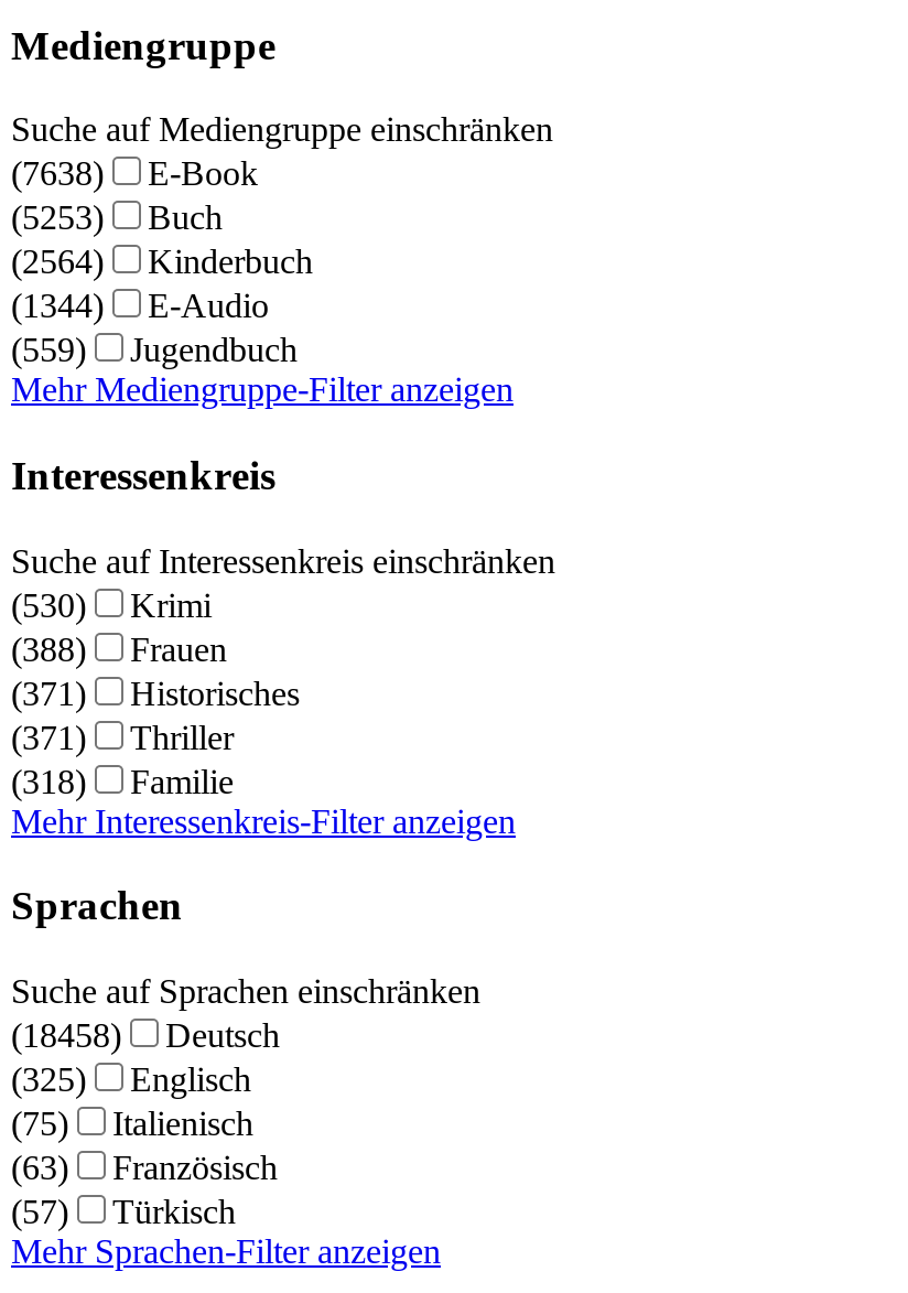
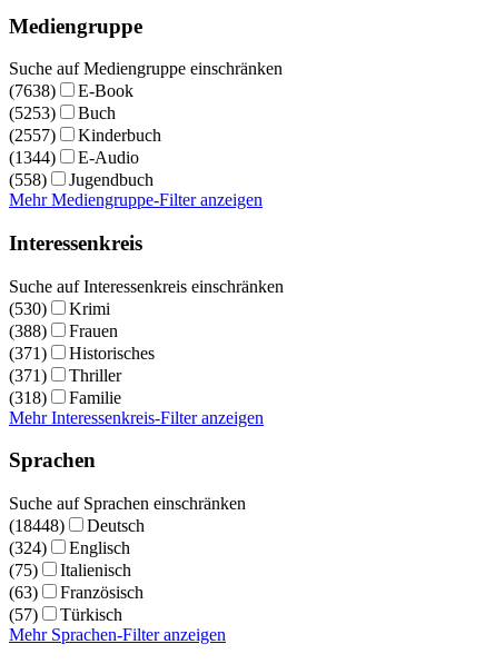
- (2564) Kinderbuch
+ (2557) Kinderbuch

- (559) Jugendbuch
+ (558) Jugendbuch

- (18458) Deutsch
+ (18448) Deutsch

- (325) Englisch
+ (324) Englisch
